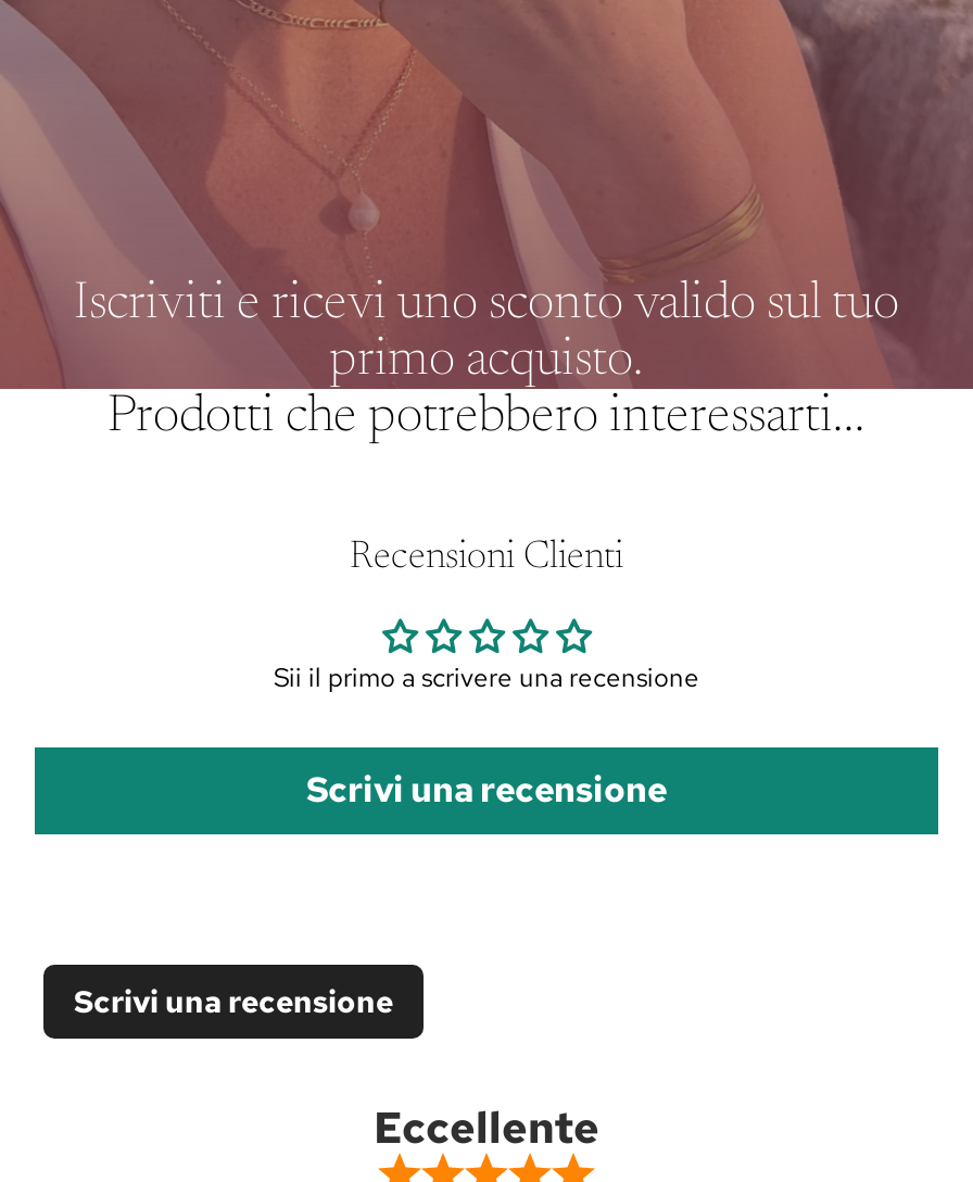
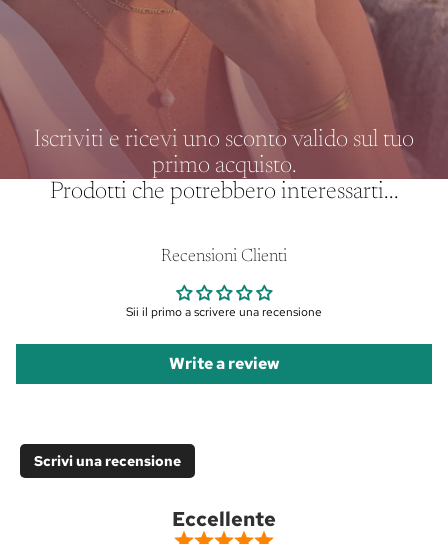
- Scrivi una recensione
+ Write a review
